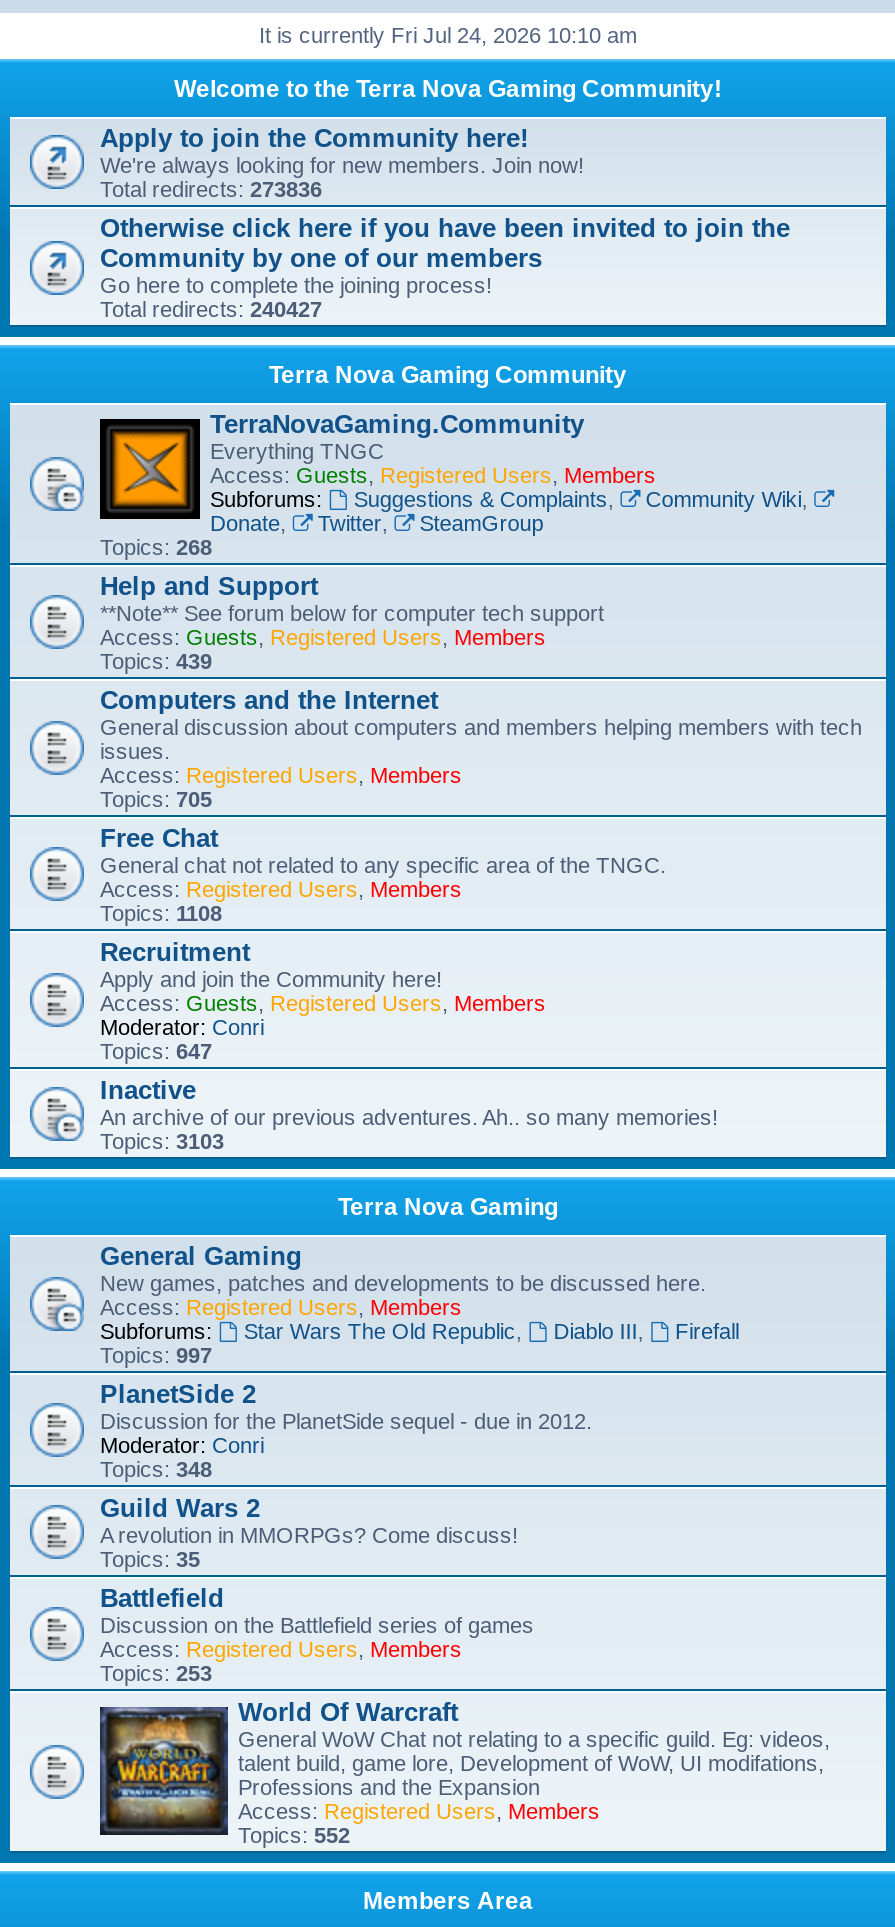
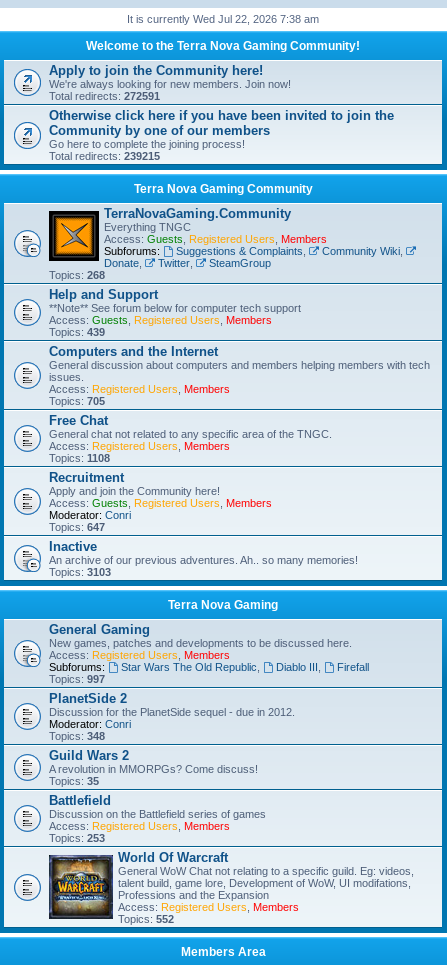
- It is currently Fri Jul 24, 2026 10:10 am
+ It is currently Wed Jul 22, 2026 7:38 am

- Total redirects: 273836
+ Total redirects: 272591

- Total redirects: 240427
+ Total redirects: 239215
